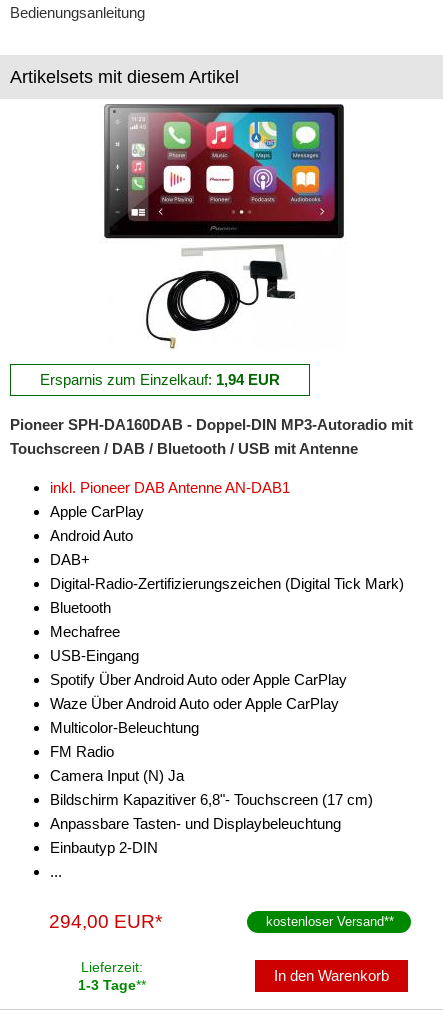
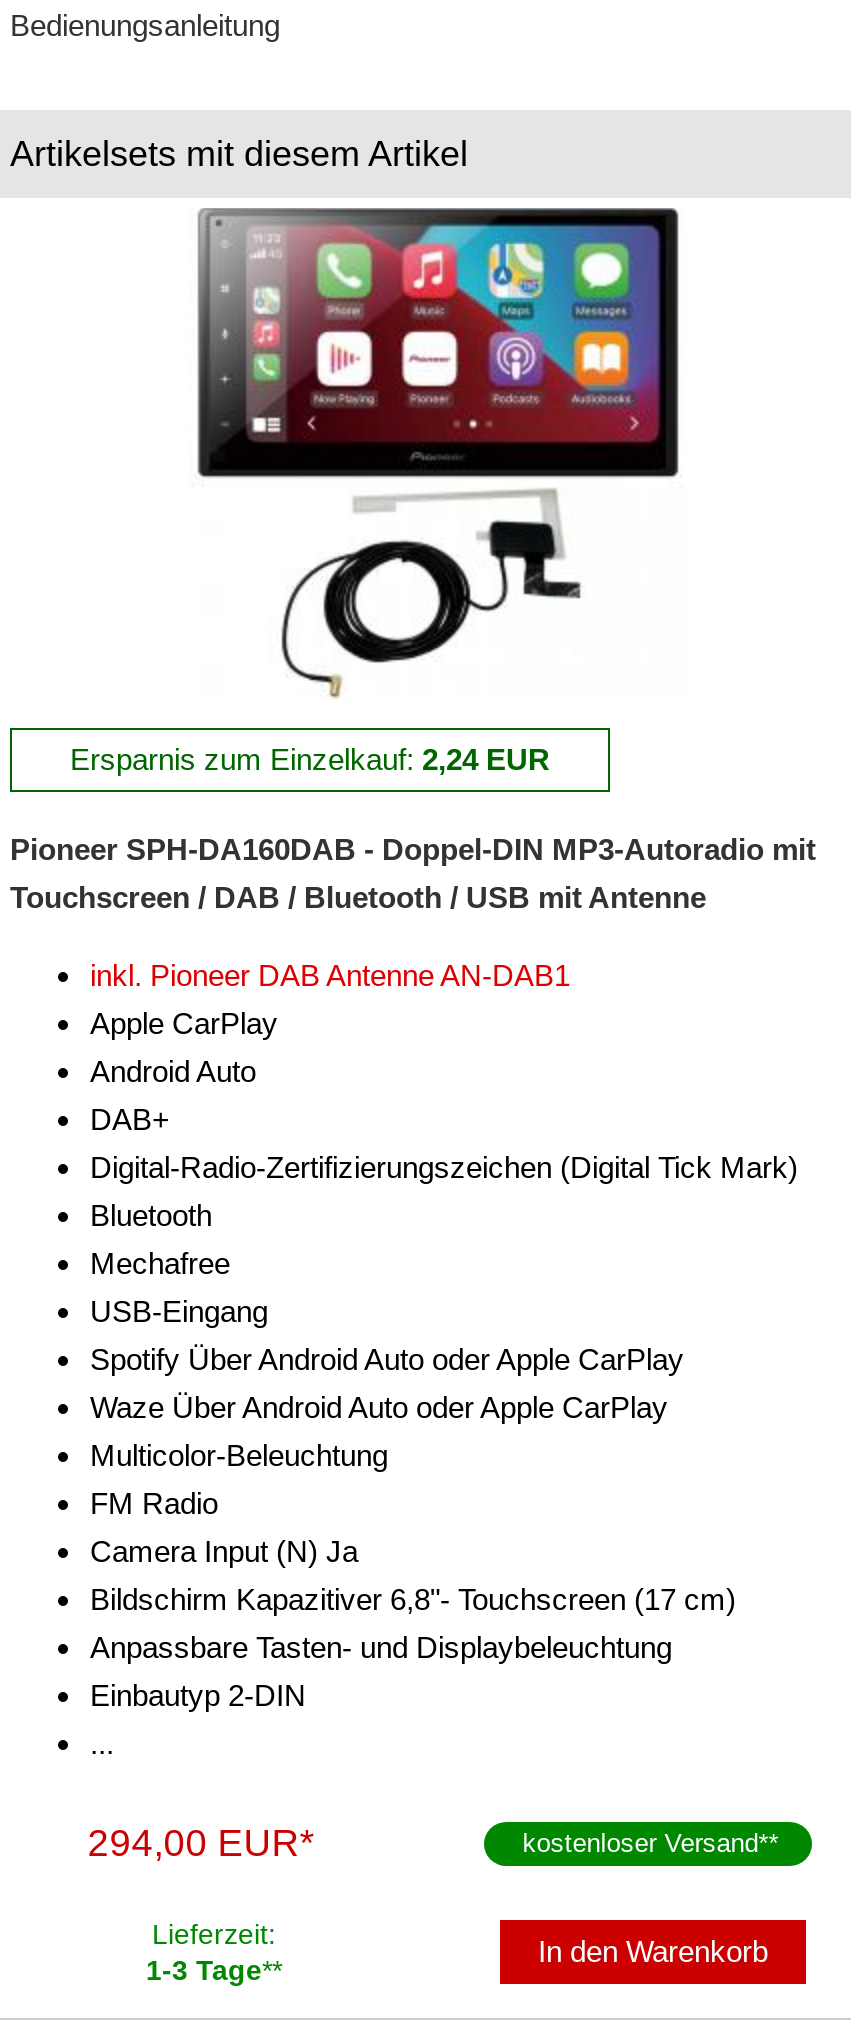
- Ersparnis zum Einzelkauf: 1,94 EUR
+ Ersparnis zum Einzelkauf: 2,24 EUR
